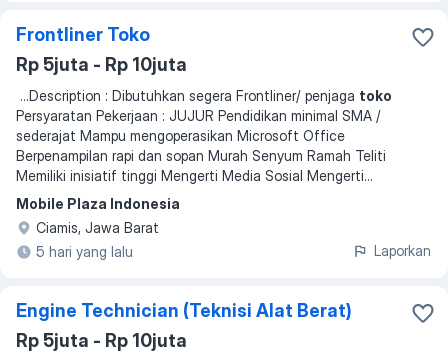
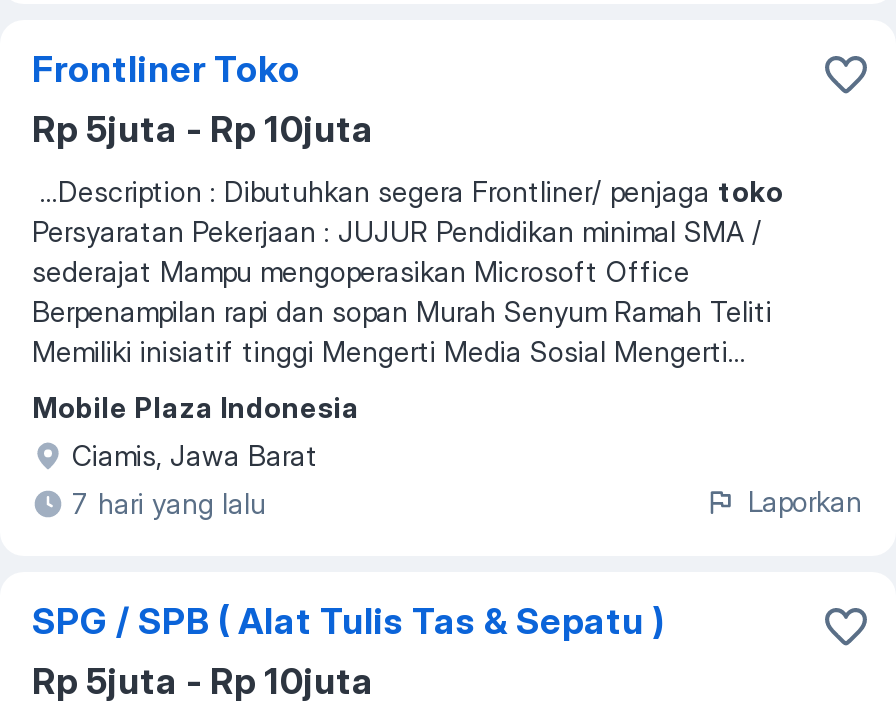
- 5 hari yang lalu
+ 7 hari yang lalu

- Engine Technician (Teknisi Alat Berat)
+ SPG / SPB ( Alat Tulis Tas & Sepatu )
